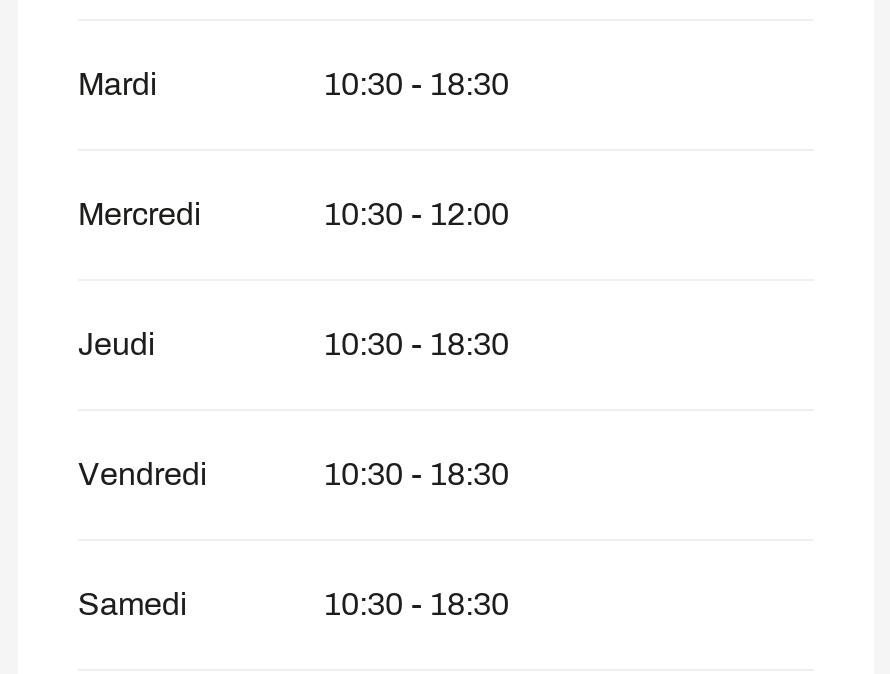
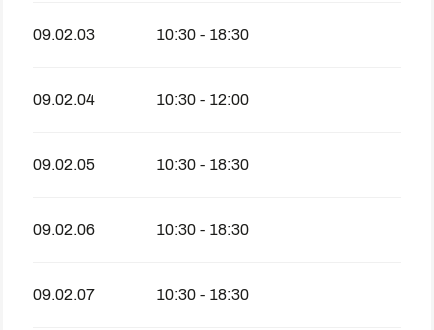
- Mardi
+ 09.02.03

- Mercredi
+ 09.02.04

- Jeudi
+ 09.02.05

- Vendredi
+ 09.02.06

- Samedi
+ 09.02.07
